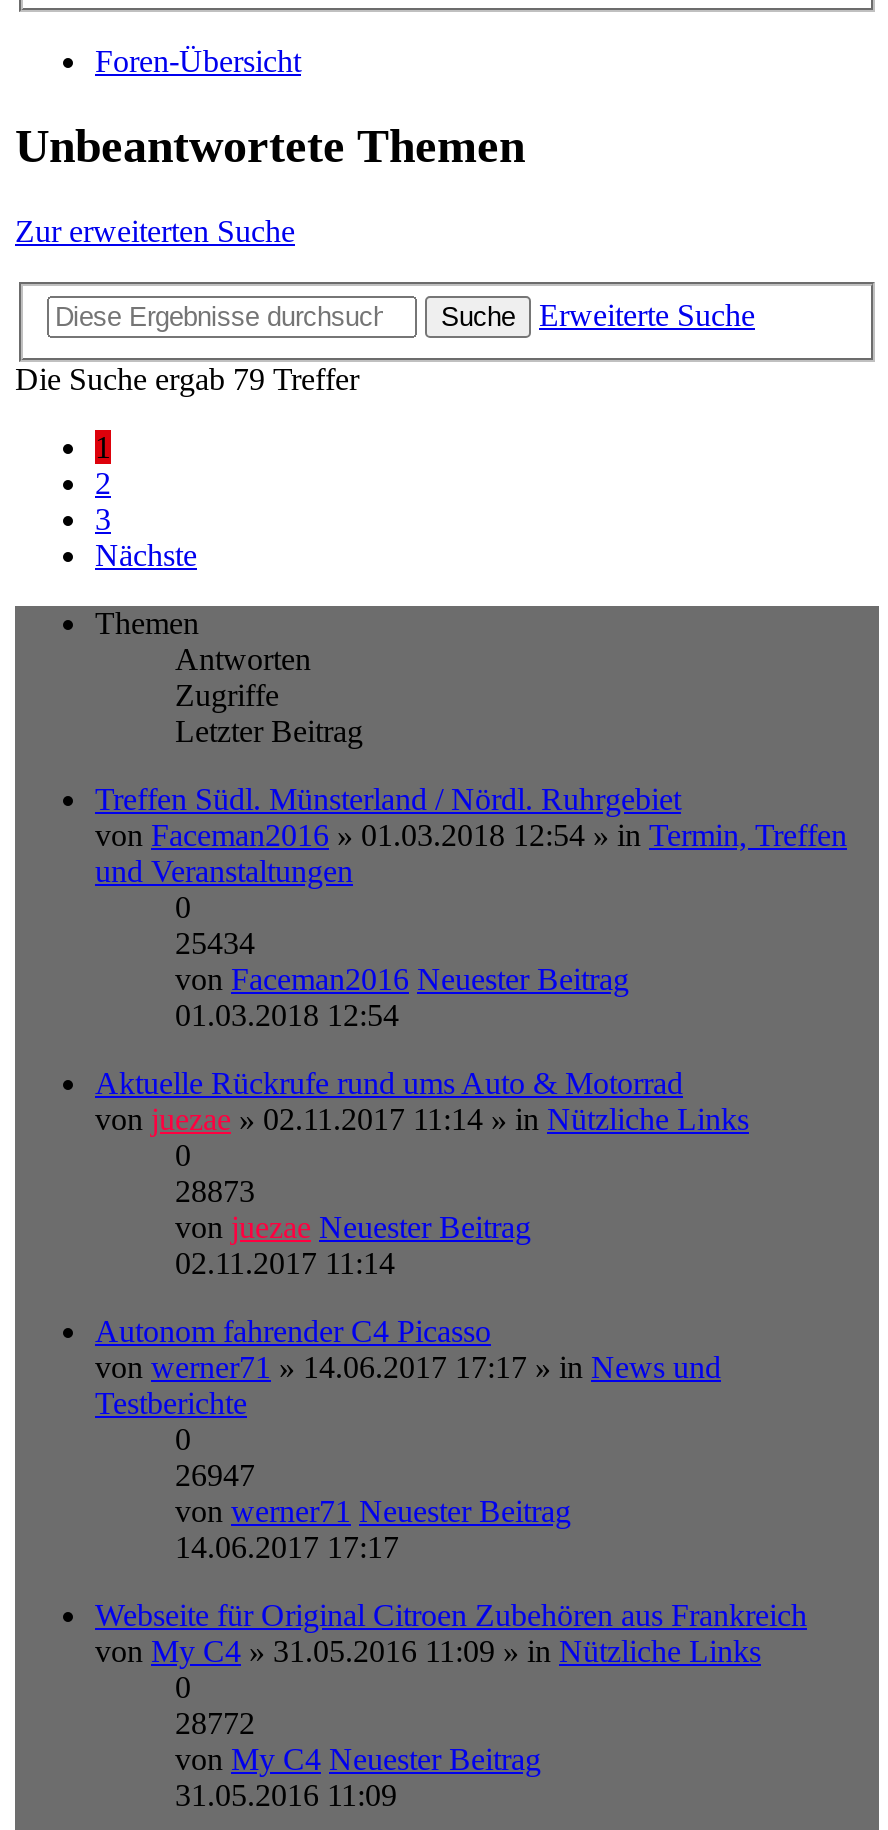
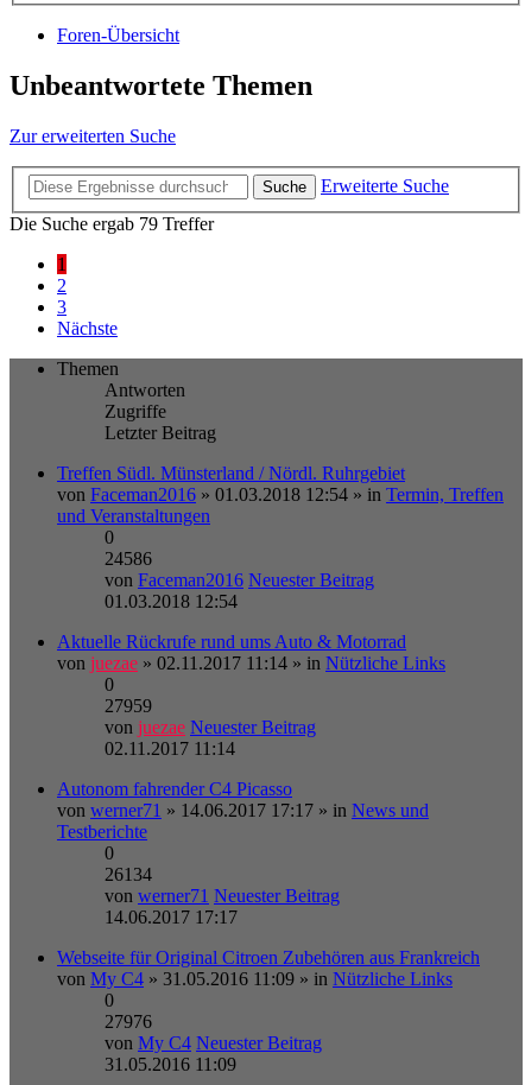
- 25434
+ 24586

- 28873
+ 27959

- 26947
+ 26134

- 28772
+ 27976
